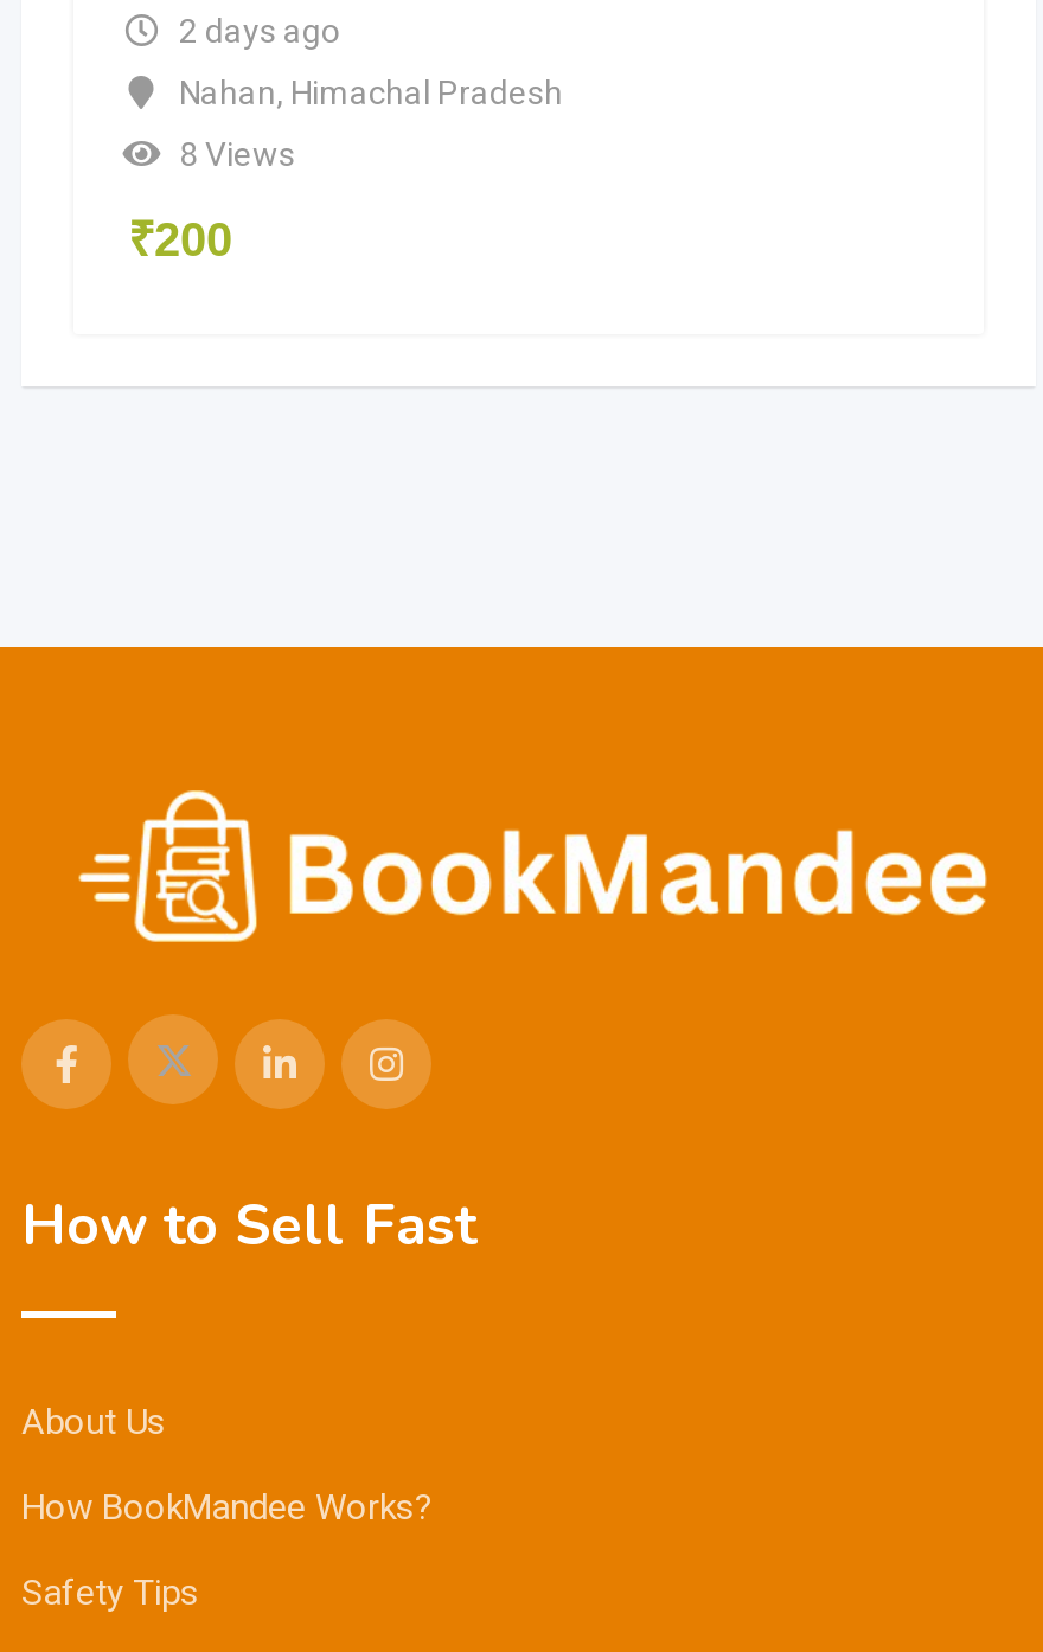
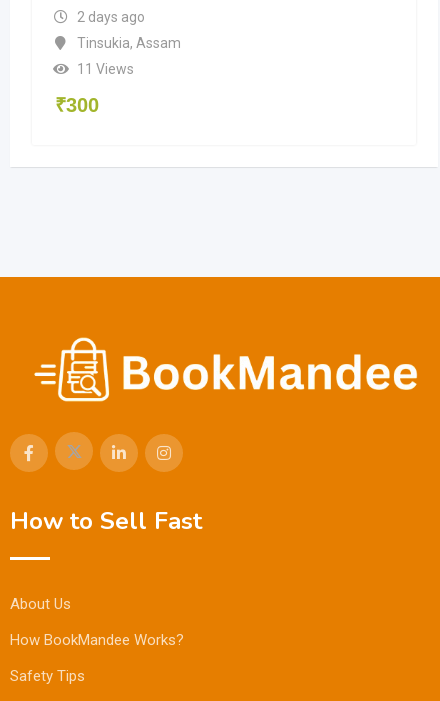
- Nahan, Himachal Pradesh
+ Tinsukia, Assam

- 8 Views
+ 11 Views

- ₹200
+ ₹300
